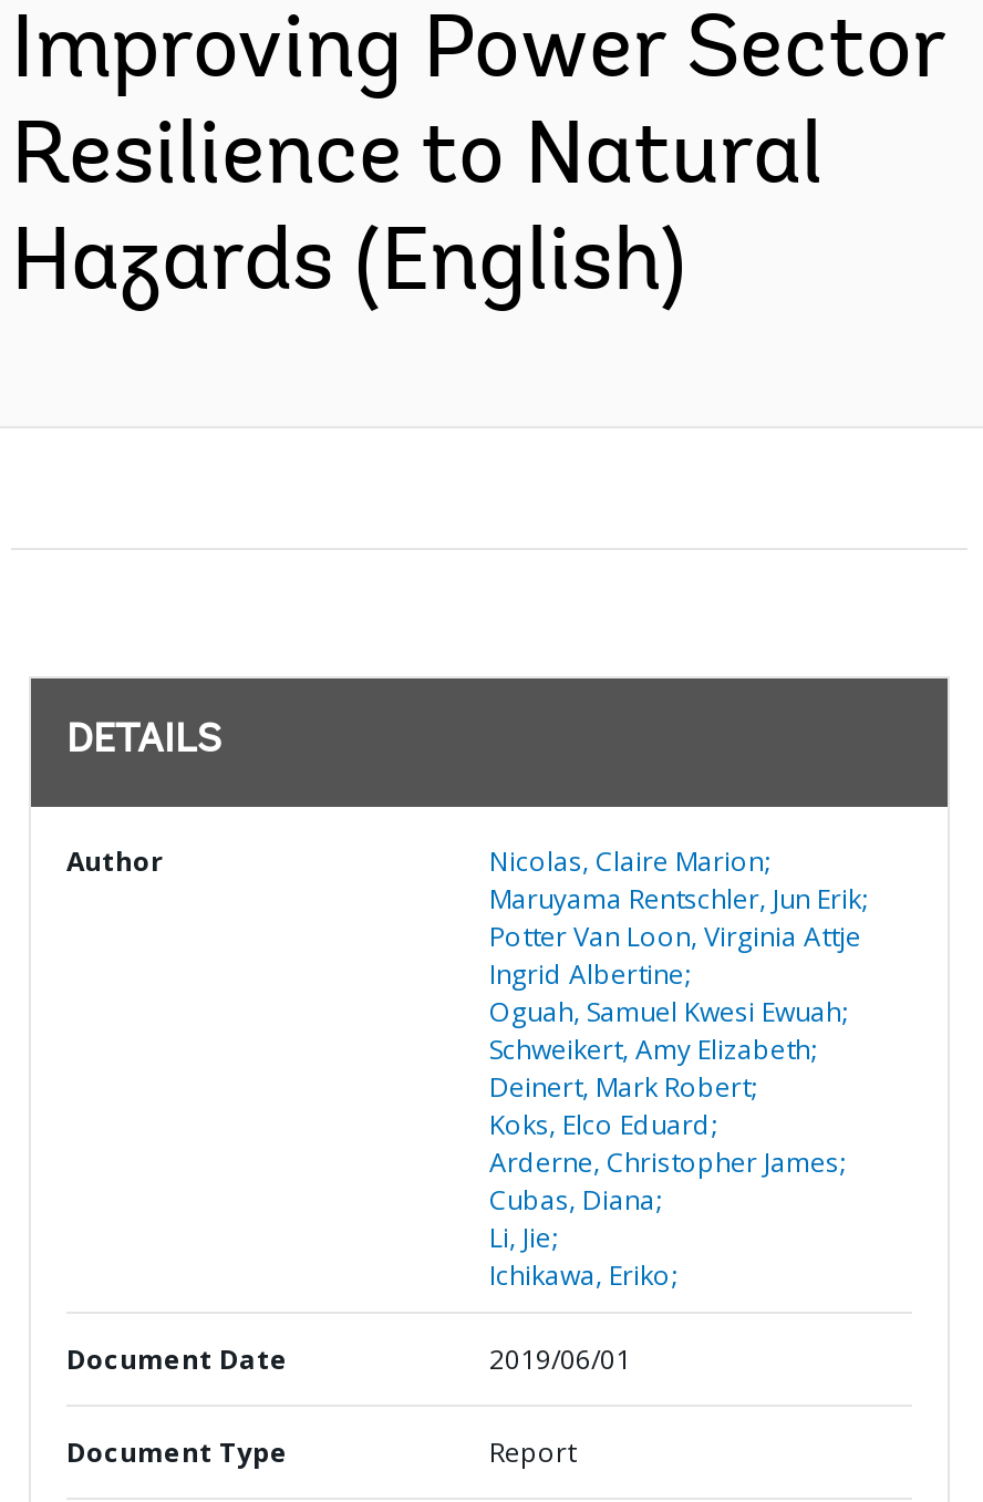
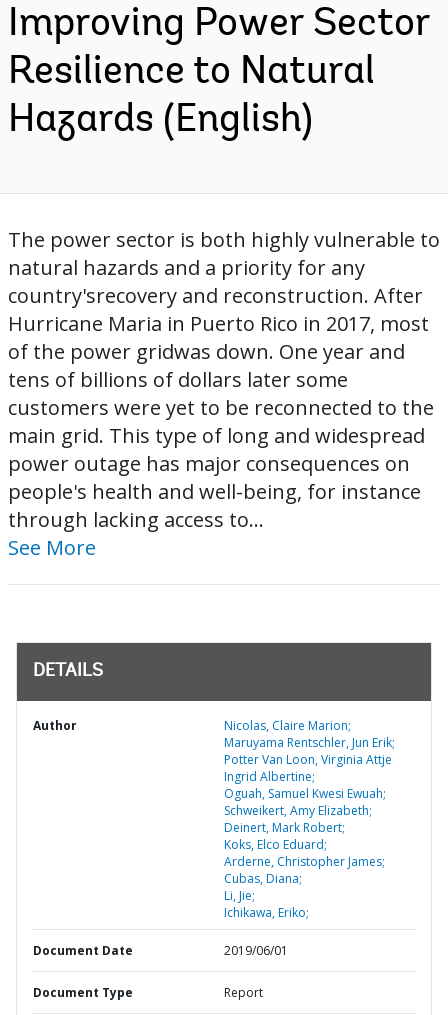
+ The power sector is both highly vulnerable to
+ natural hazards and a priority for any
+ country'srecovery and reconstruction. After
+ Hurricane Maria in Puerto Rico in 2017, most
+ of the power gridwas down. One year and
+ tens of billions of dollars later some
+ customers were yet to be reconnected to the
+ main grid. This type of long and widespread
+ power outage has major consequences on
+ people's health and well-being, for instance
+ through lacking access to...
+ See More
